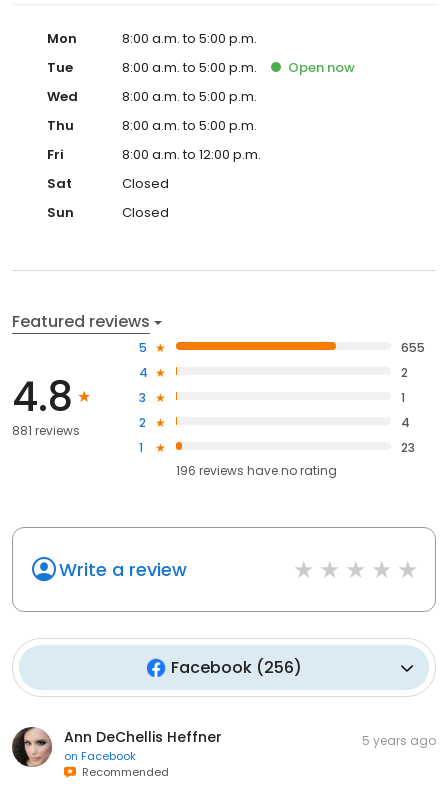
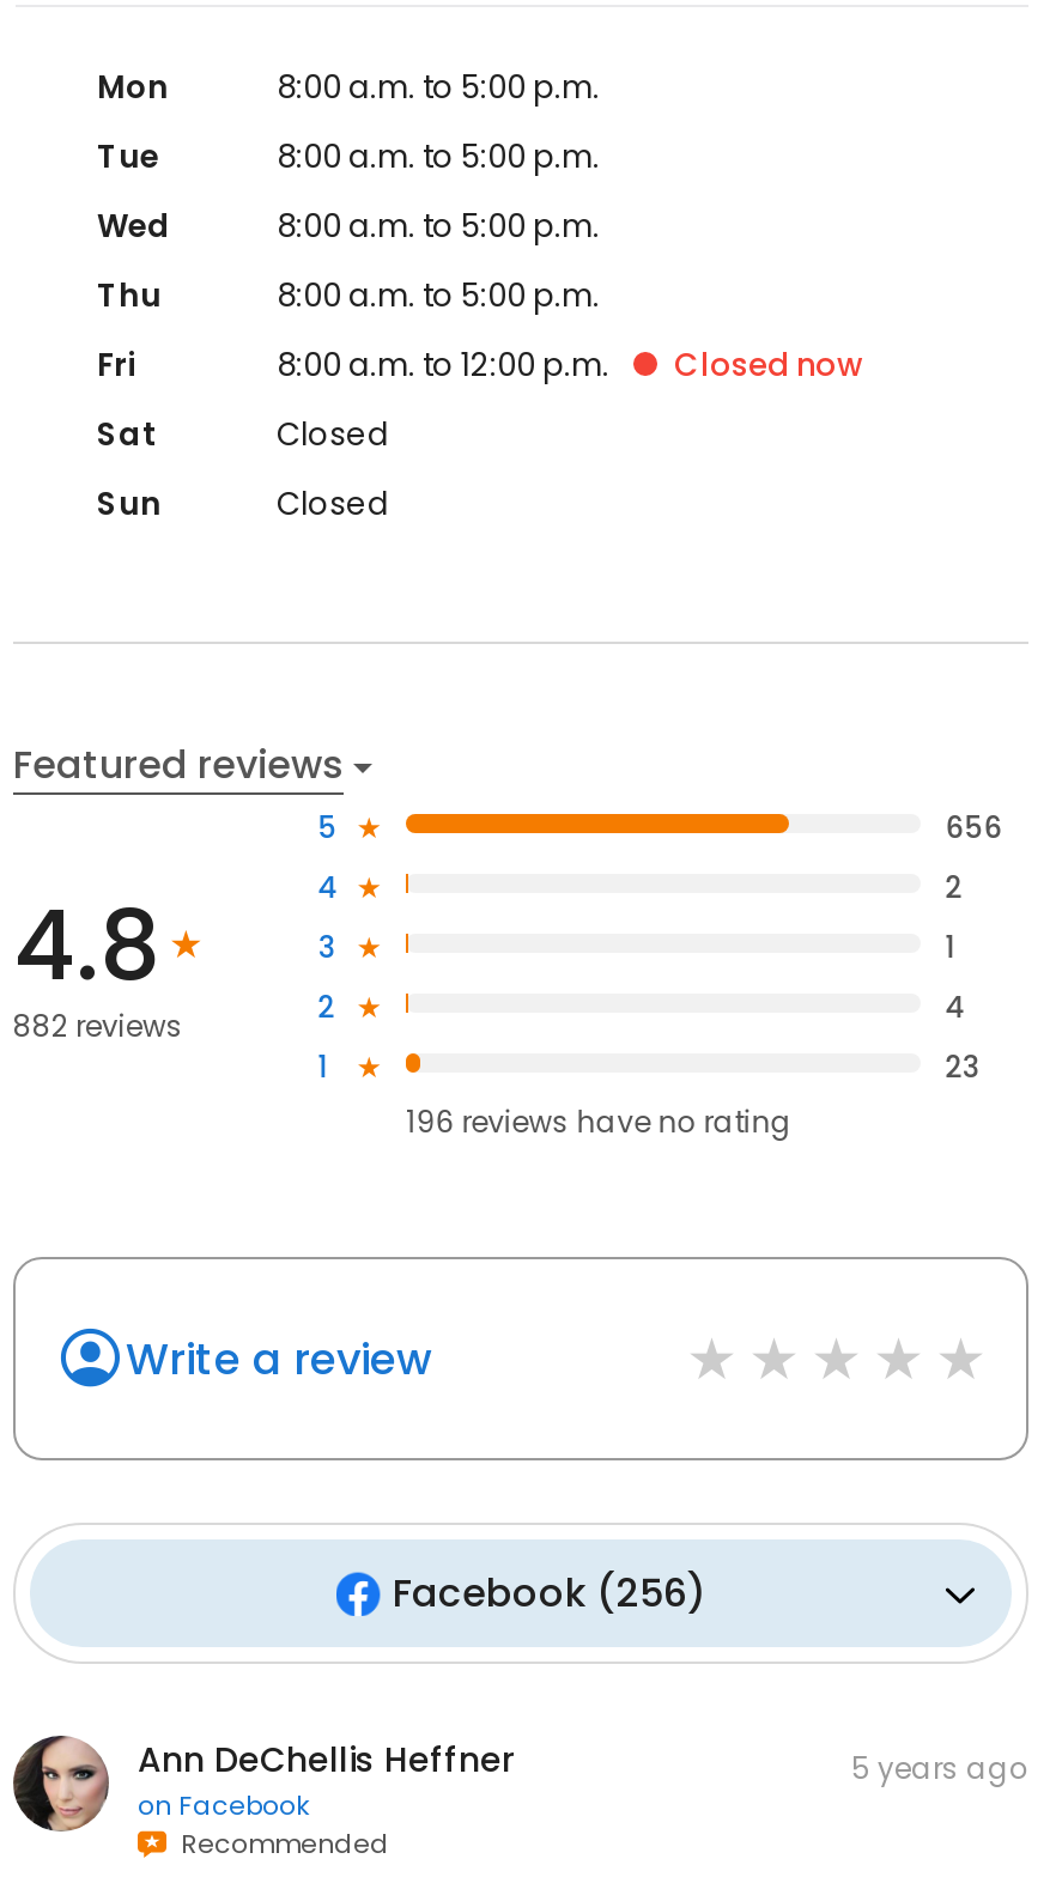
- Open now

+ Closed now

- 655
+ 656

- 881 reviews
+ 882 reviews
